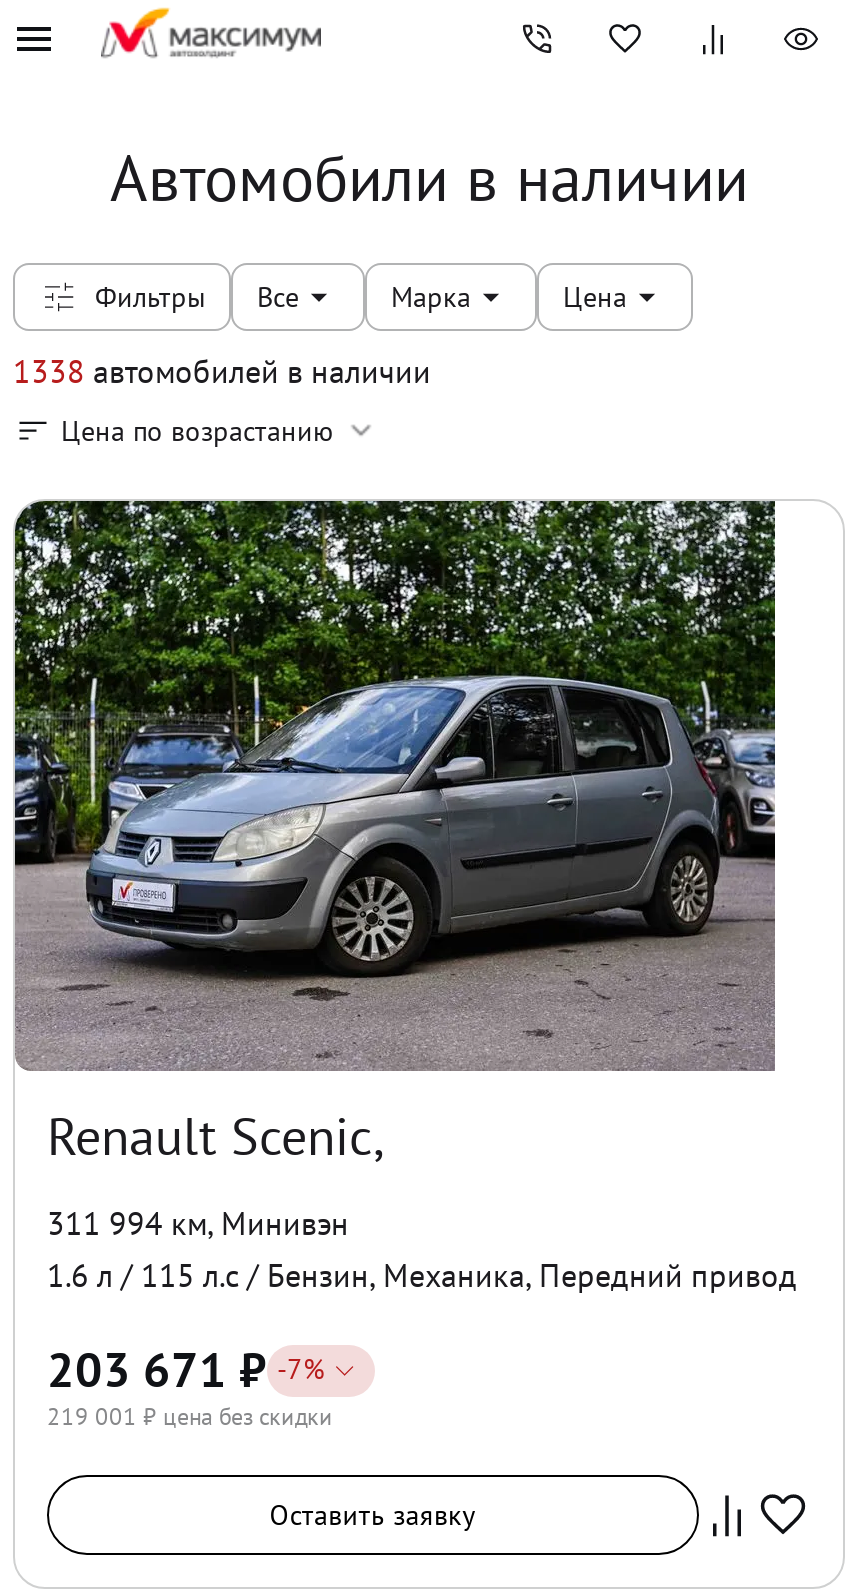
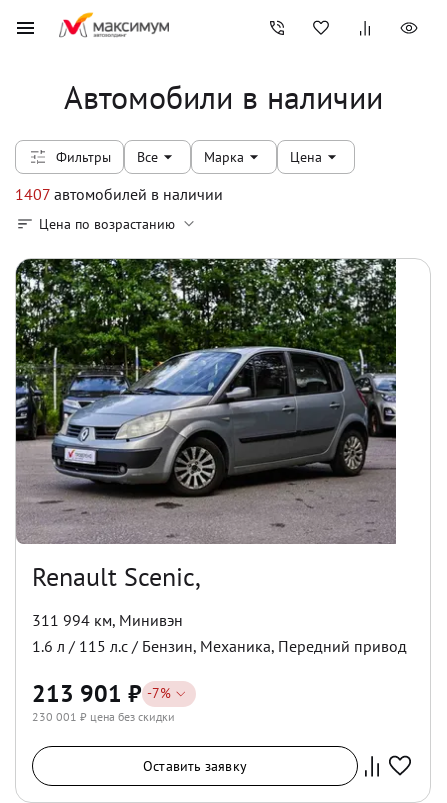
- 1338 автомобилей в наличии
+ 1407 автомобилей в наличии

- 203 671 ₽ - 7%
+ 213 901 ₽ - 7%

- 219 001 ₽ цена без скидки
+ 230 001 ₽ цена без скидки
